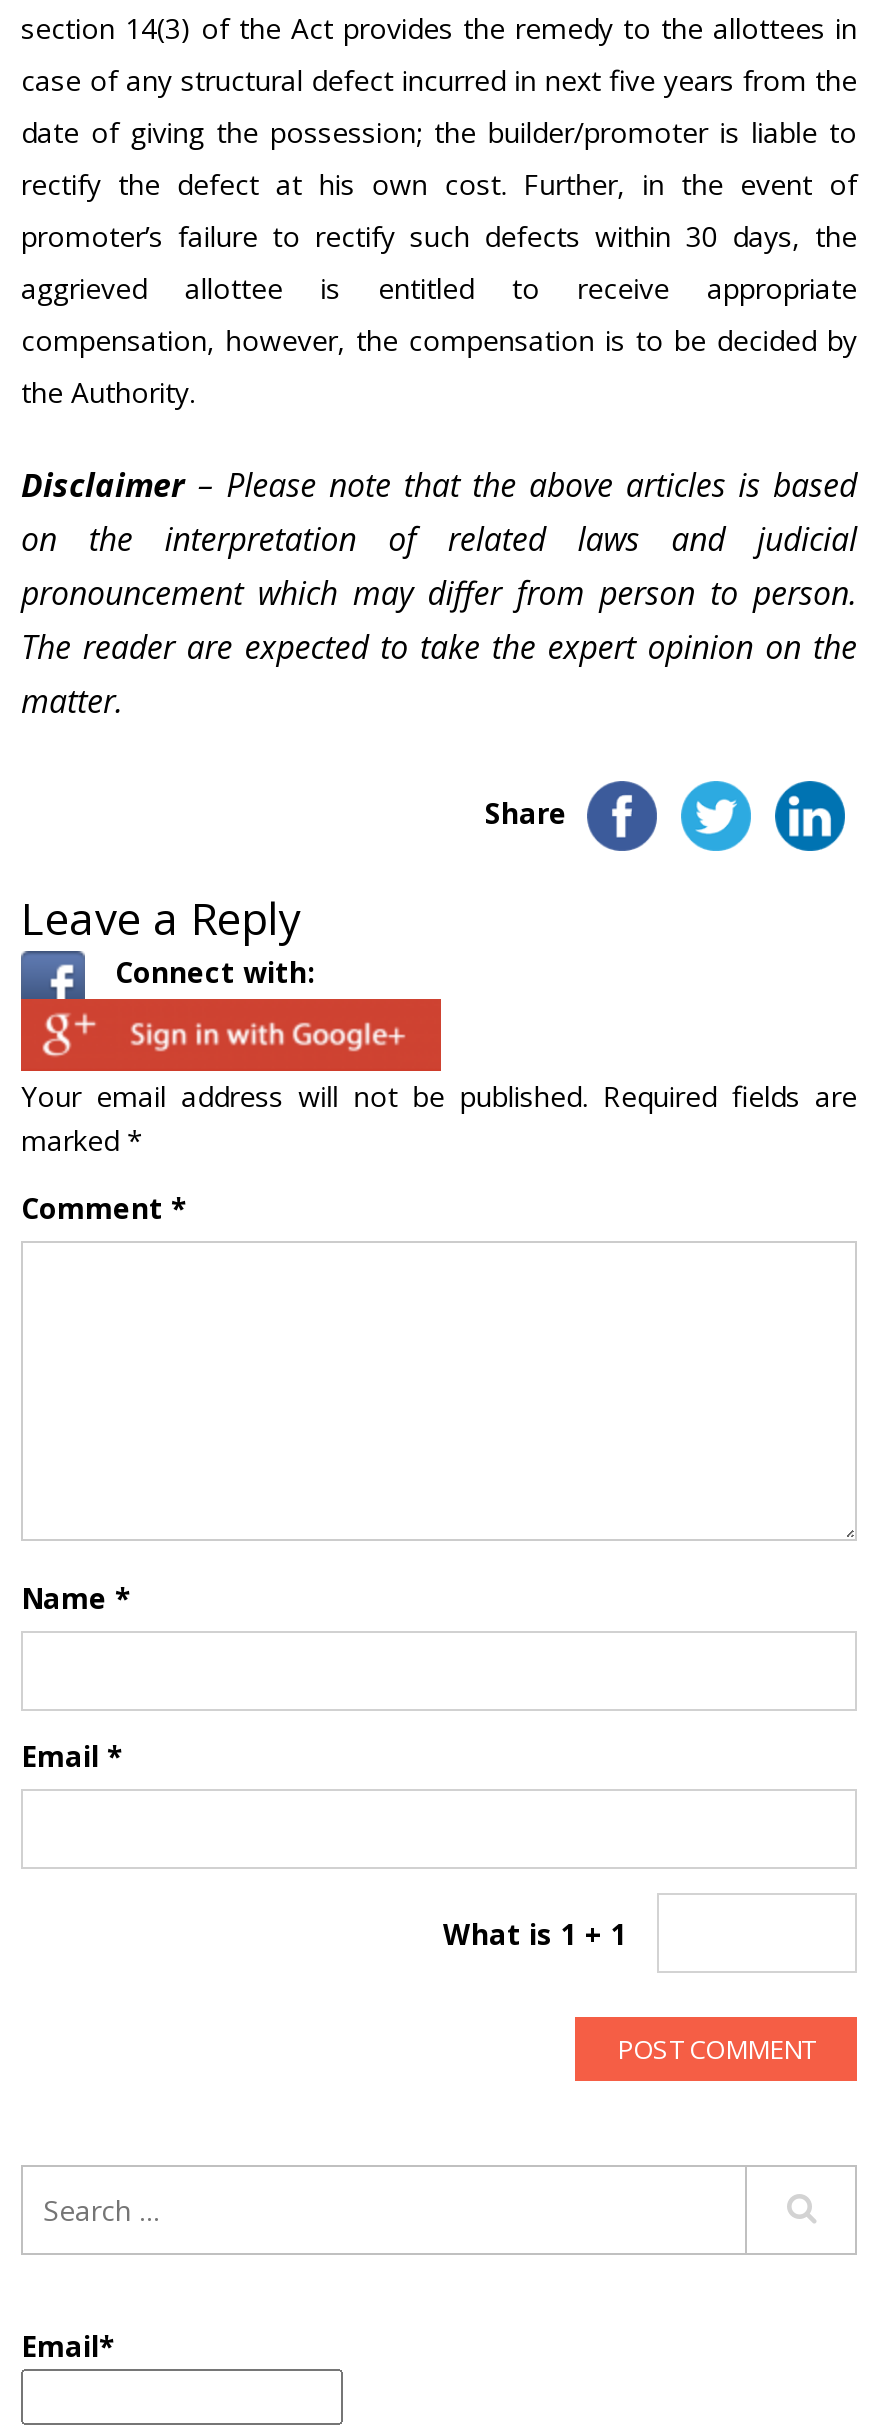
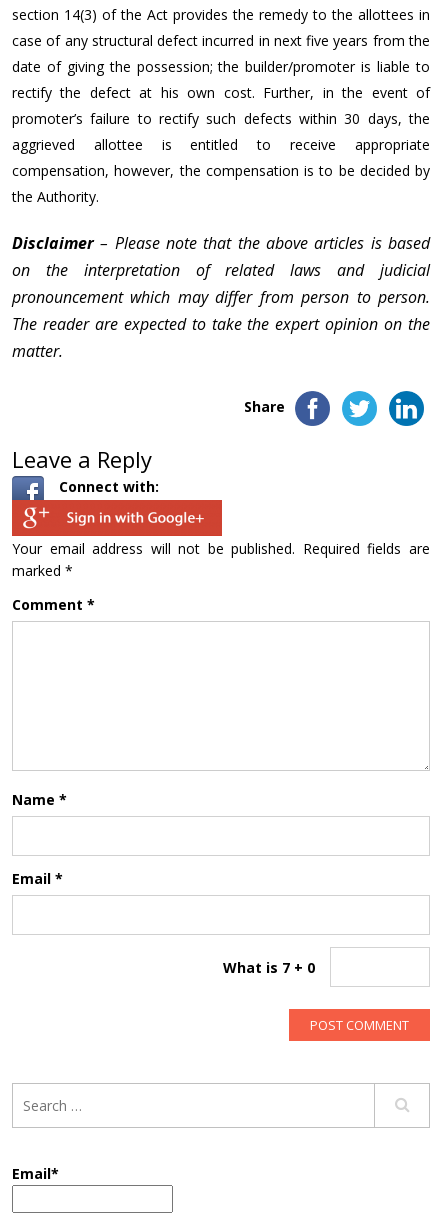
- What is 1 + 1
+ What is 7 + 0
